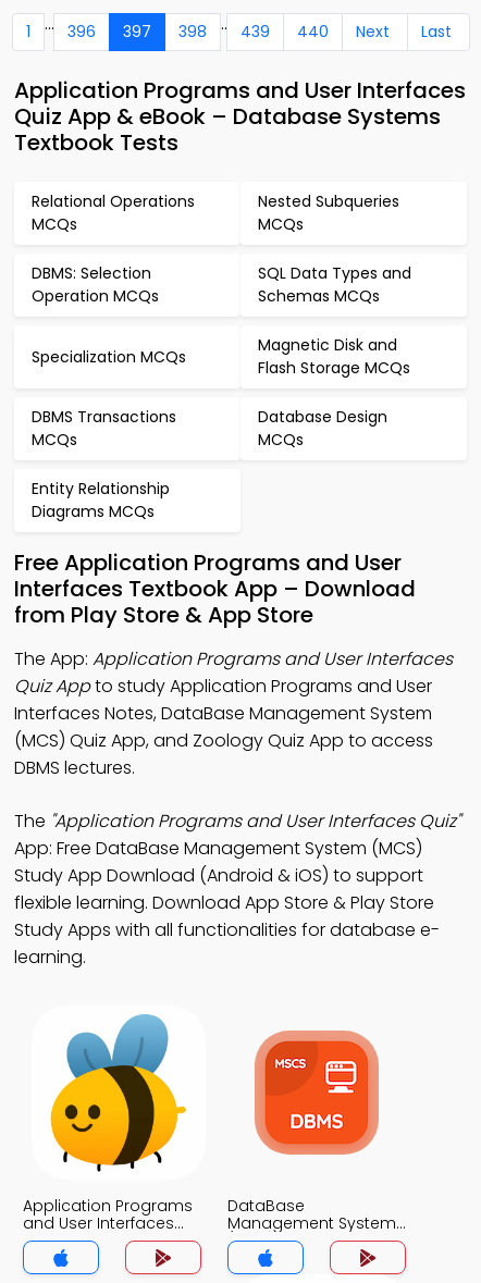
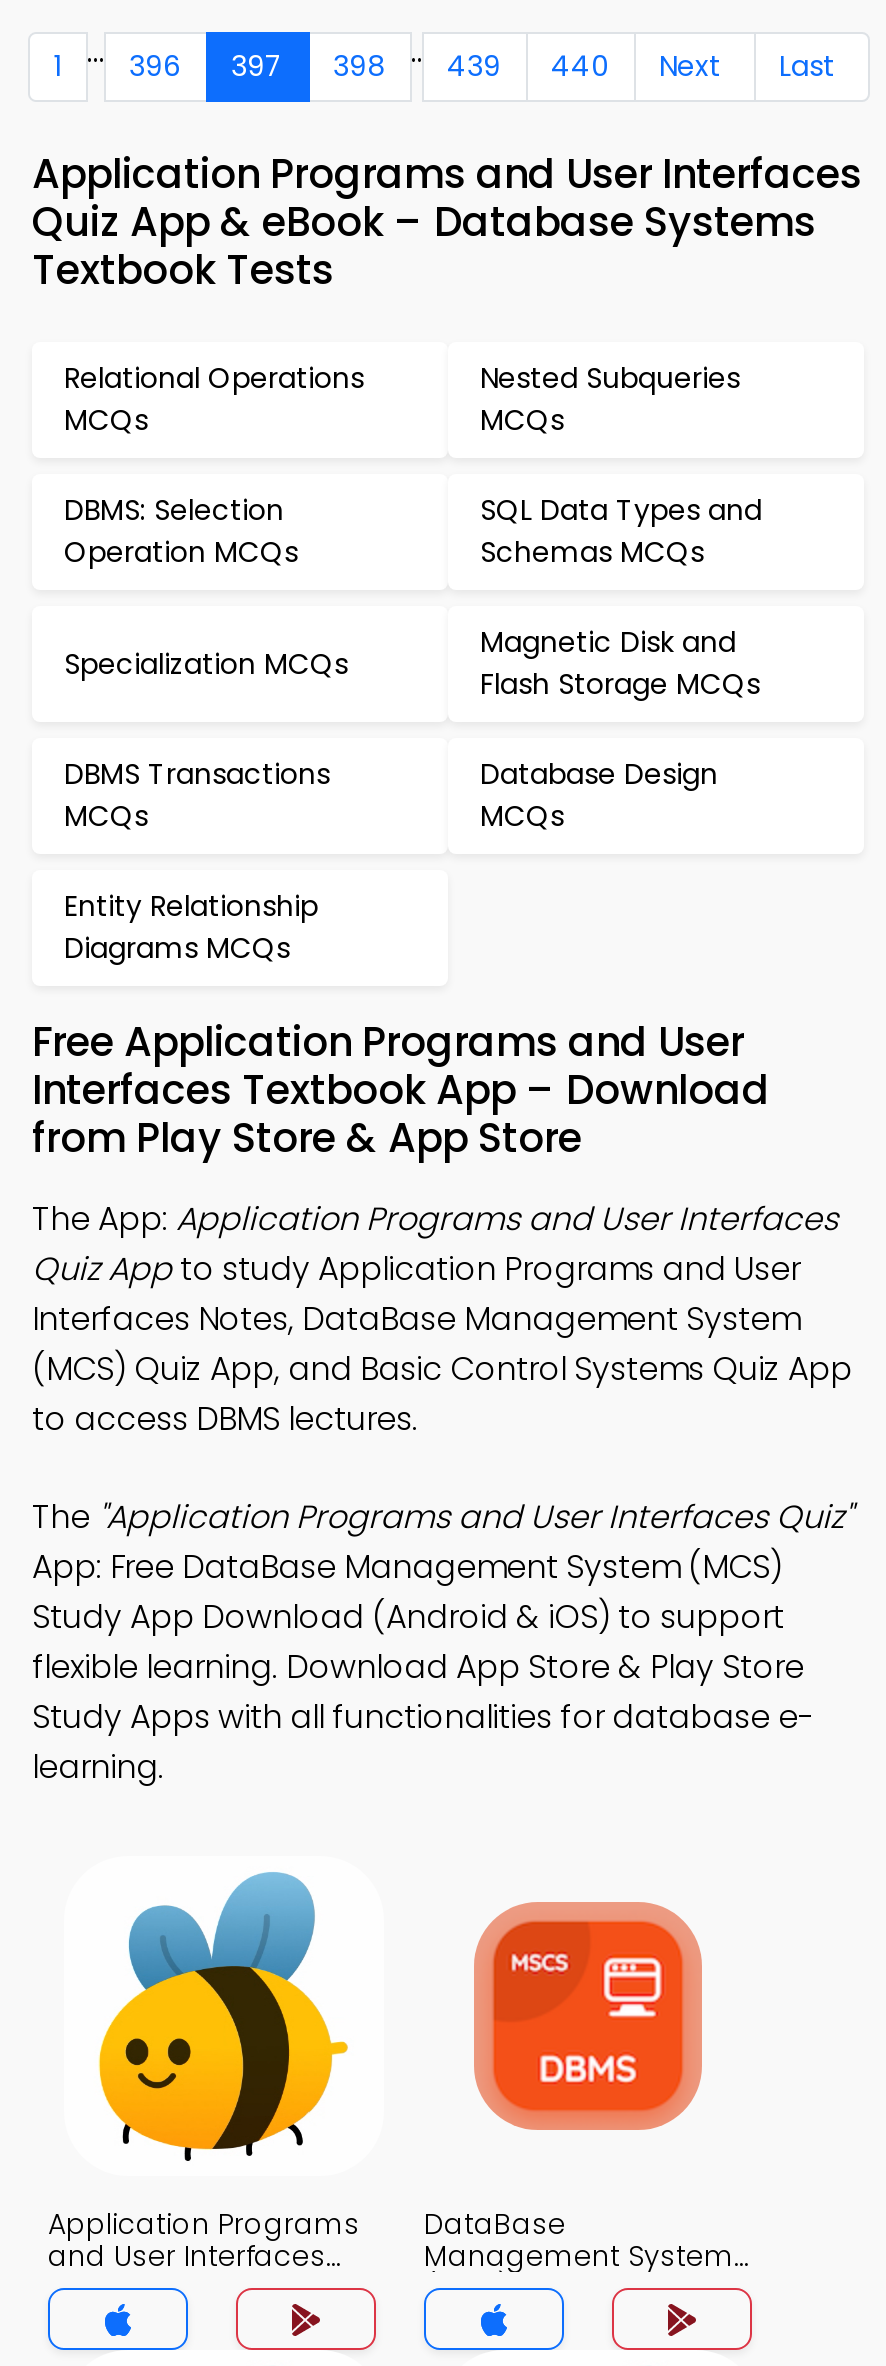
- (MCS) Quiz App, and Zoology Quiz App to access
- DBMS lectures.
+ (MCS) Quiz App, and Basic Control Systems Quiz App
+ to access DBMS lectures.
